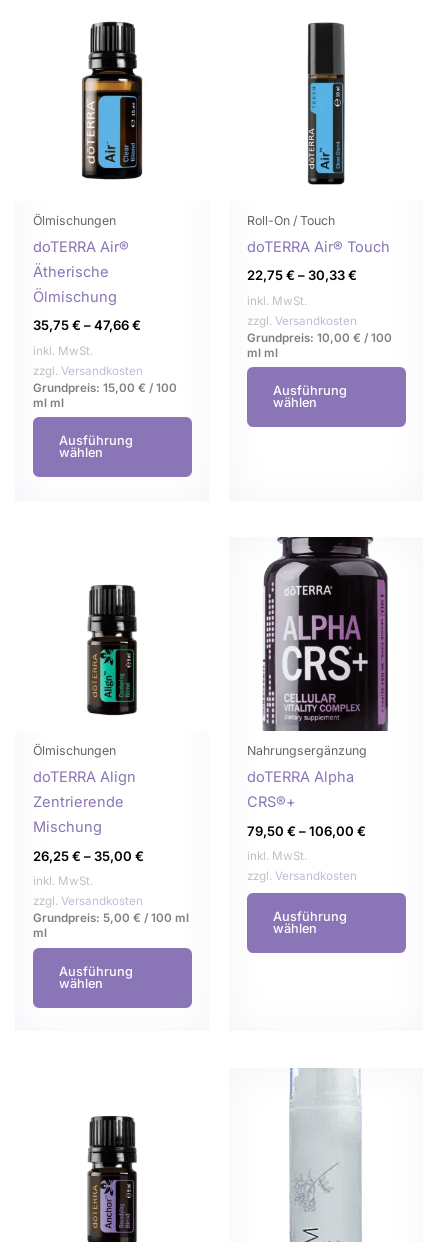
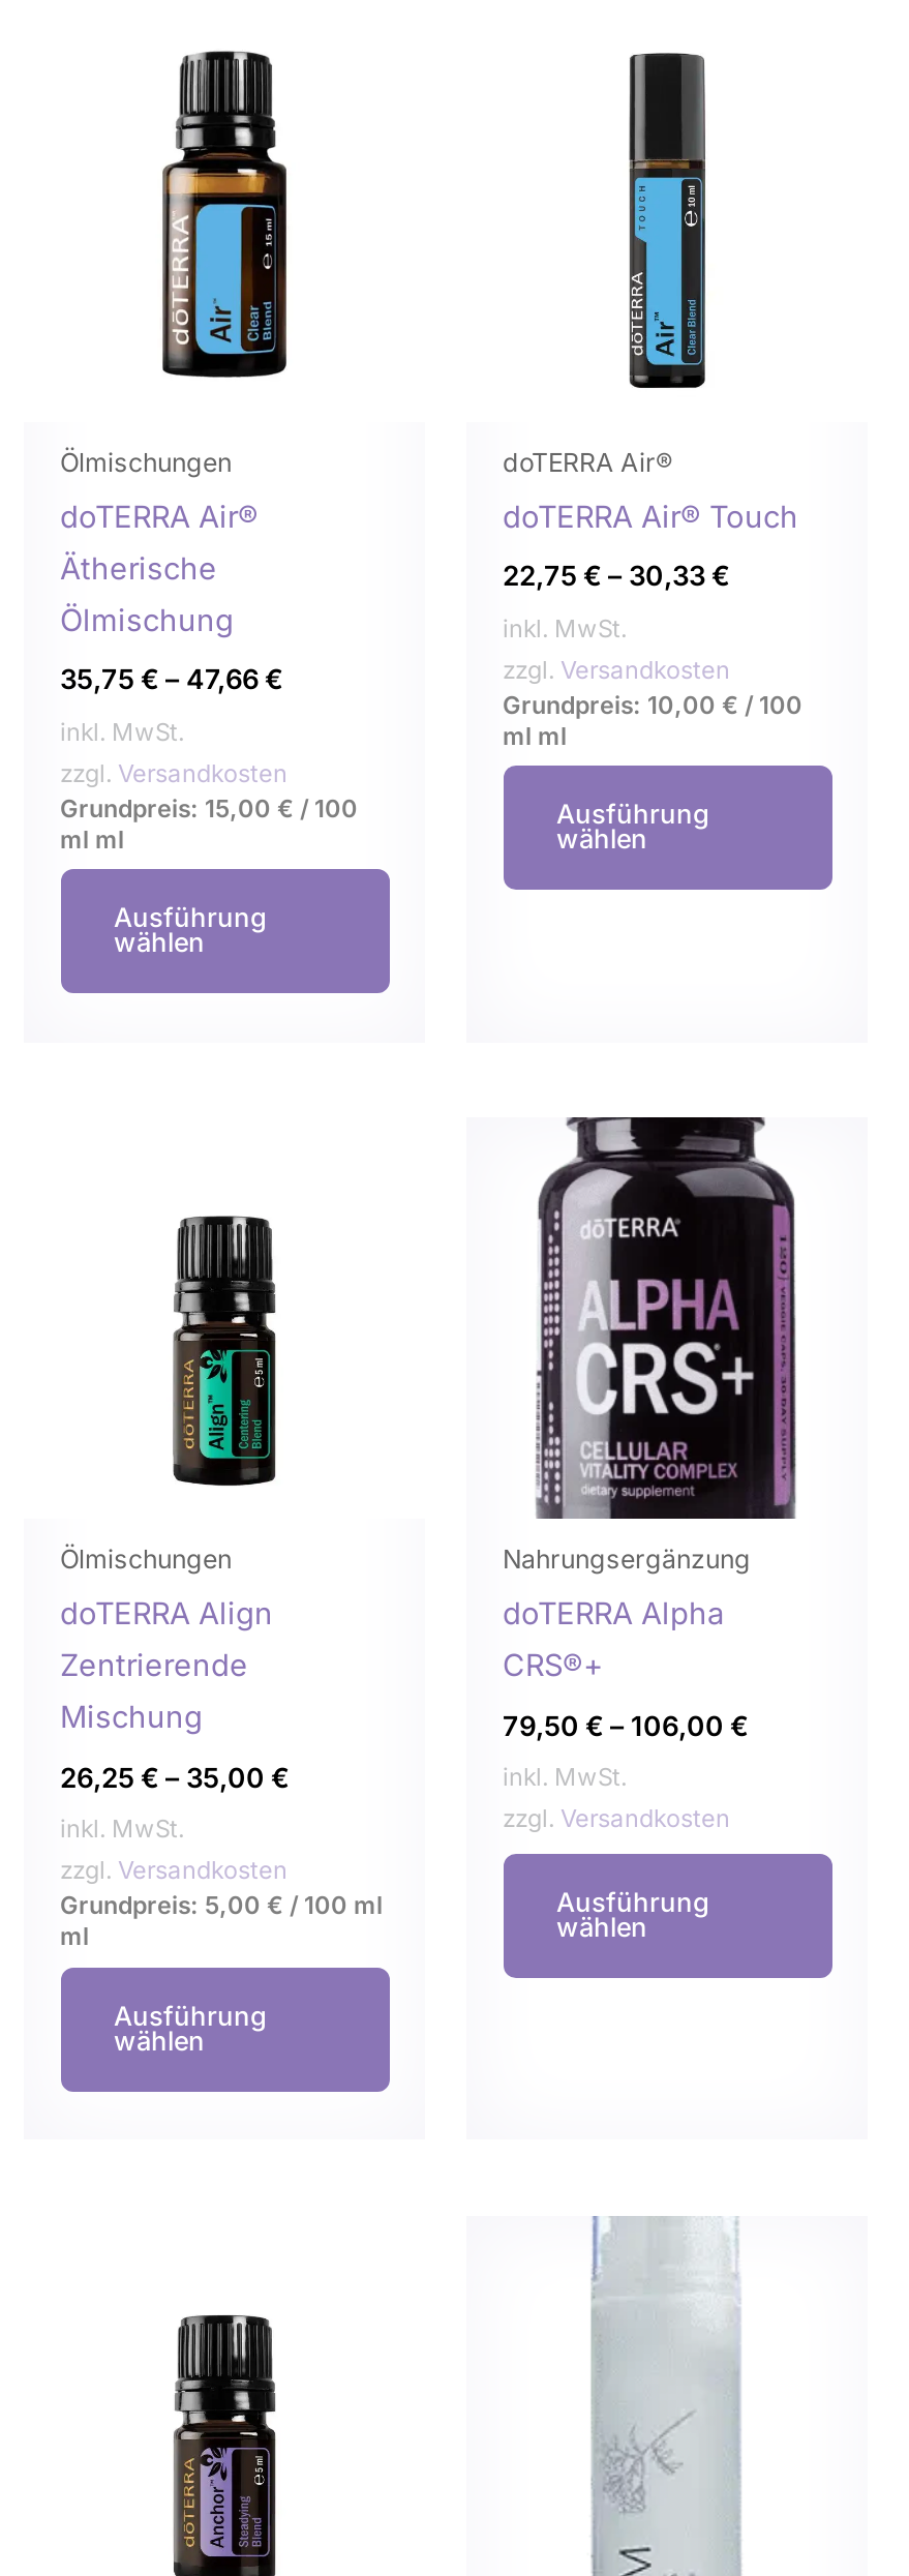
- Roll-On / Touch
+ doTERRA Air®
